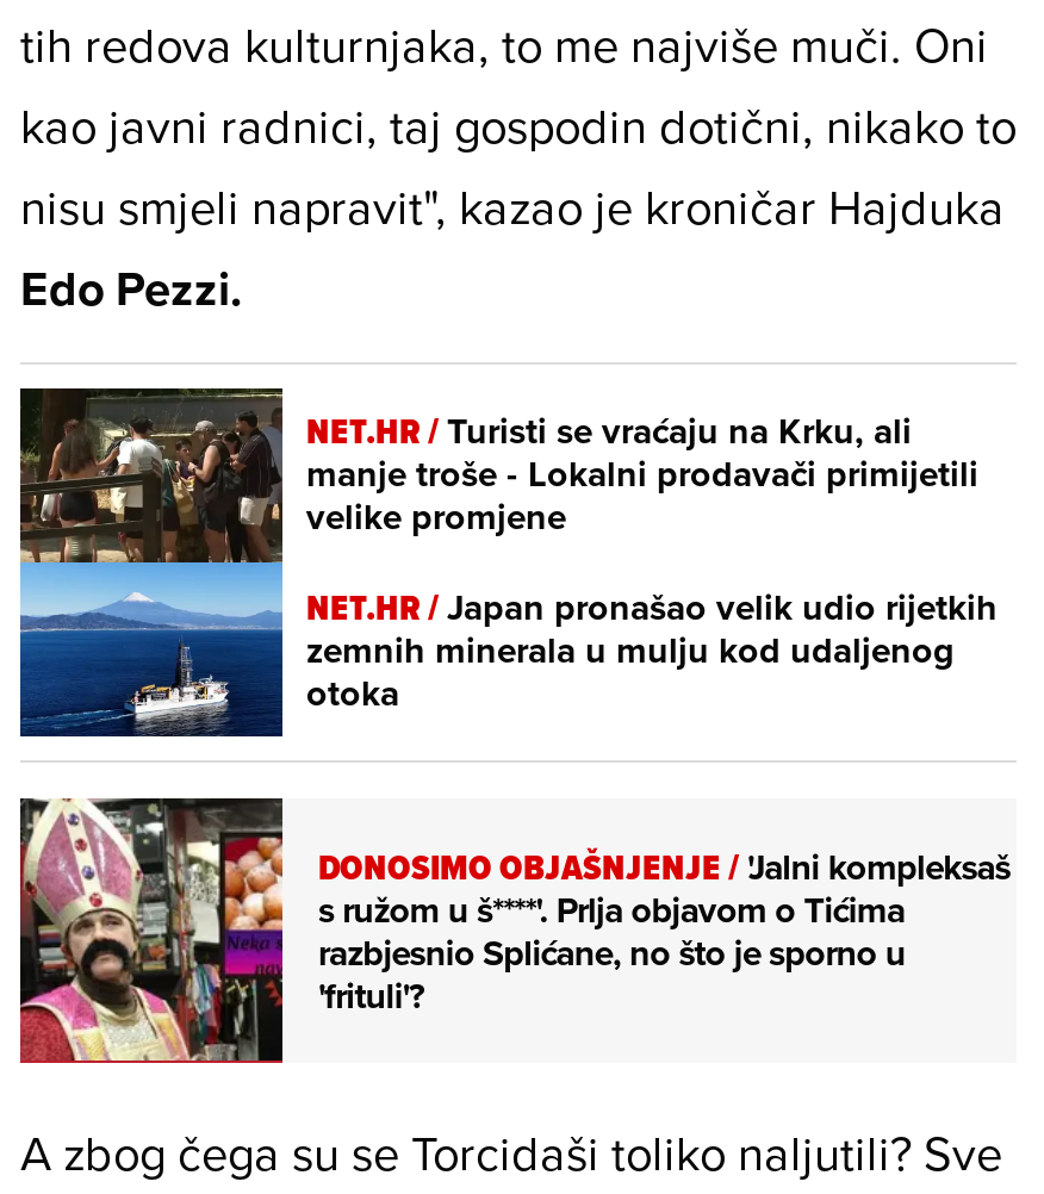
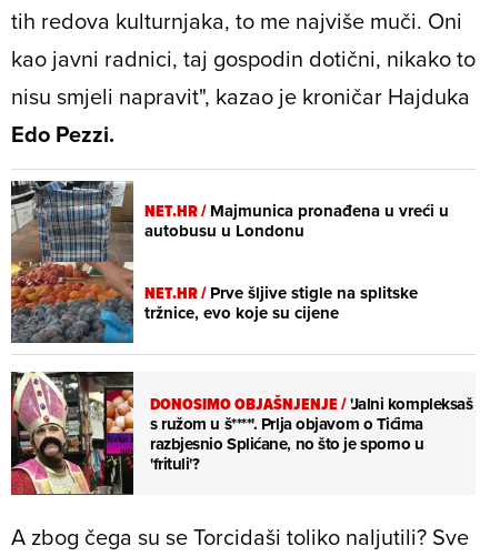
- [image]
- NET.HR / Turisti se vraćaju na Krku, ali
- manje troše - Lokalni prodavači primijetili
- velike promjene
+ [image]
+ NET.HR / Majmunica pronađena u vreći u
+ autobusu u Londonu

- NET.HR /Japan pronašao velik udio rijetkih
- zemnih minerala u mulju kod udaljenog
- otoka
+ NET.HR / Prve šljive stigle na splitske
+ tržnice, evo koje su cijene
